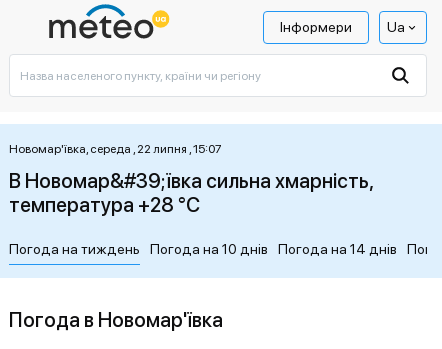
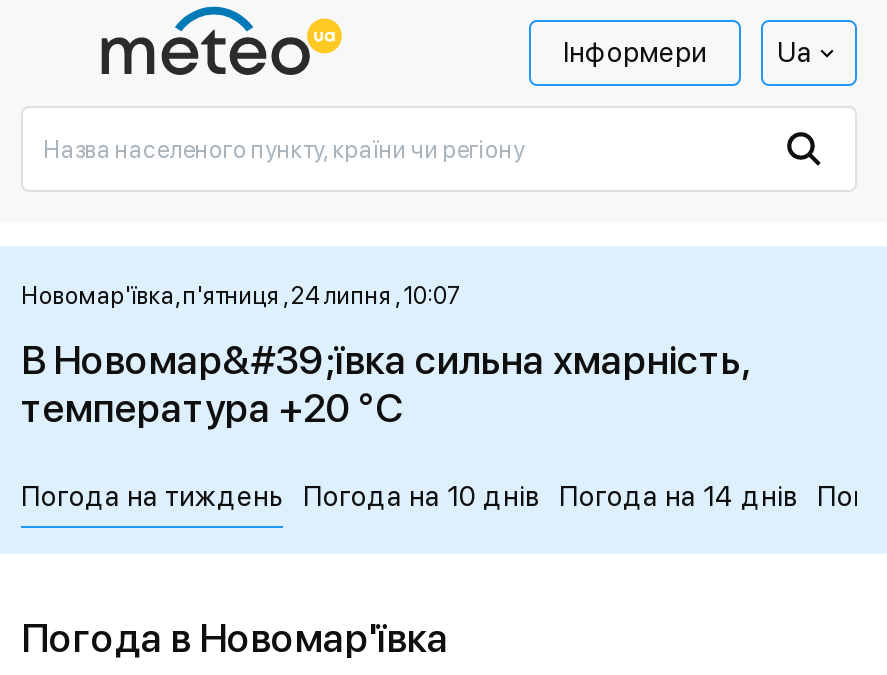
- Новомар'ївка, середа , 22 липня , 15:07
+ Новомар'ївка, п'ятниця , 24 липня , 10:07

- температура +28 °C
+ температура +20 °C
